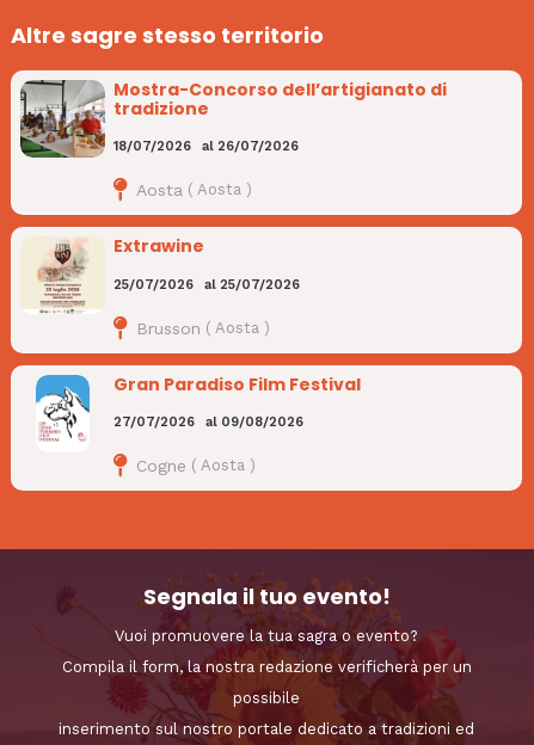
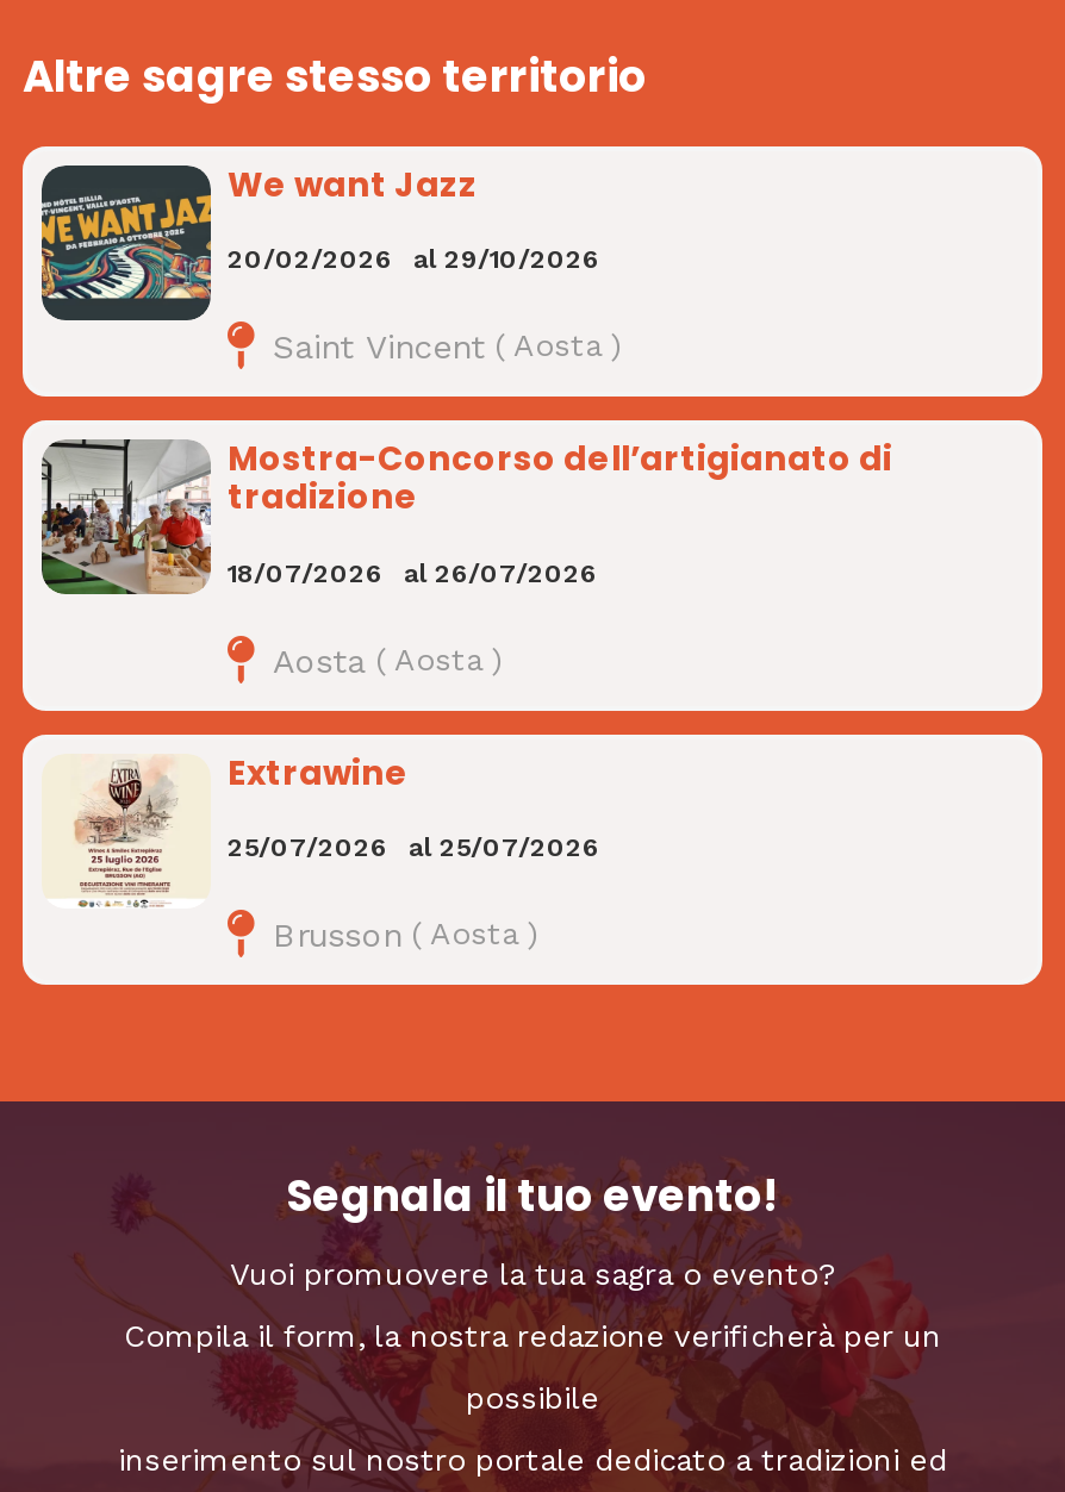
+ [image]
+ We want Jazz
+ 20/02/2026
+ al 29/10/2026
+ Saint Vincent (Aosta)

moved down: [image] | Mostra-Concorso dell’artigianato di | tradizione | ... | al 25/07/2026 | Brusson (Aosta)

- [image]
- Gran Paradiso Film Festival
- 27/07/2026
- al 09/08/2026
- Cogne (Aosta)
